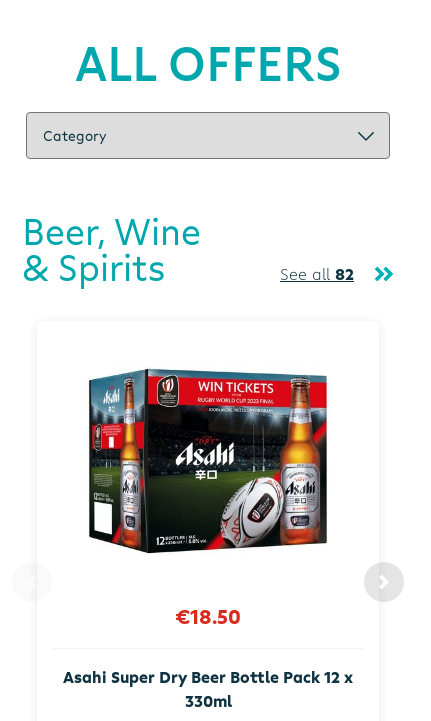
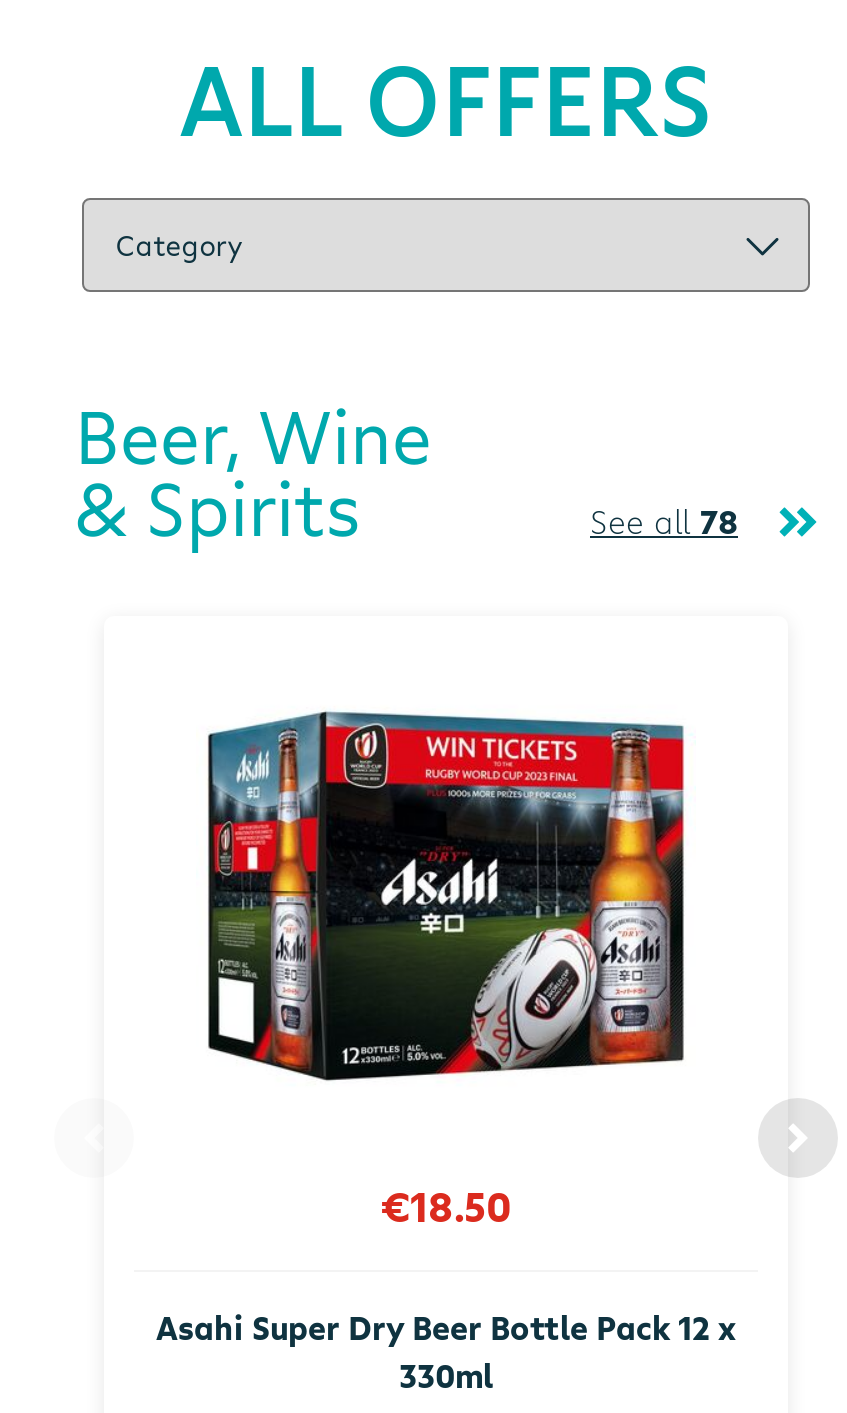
- See all 82
+ See all 78
